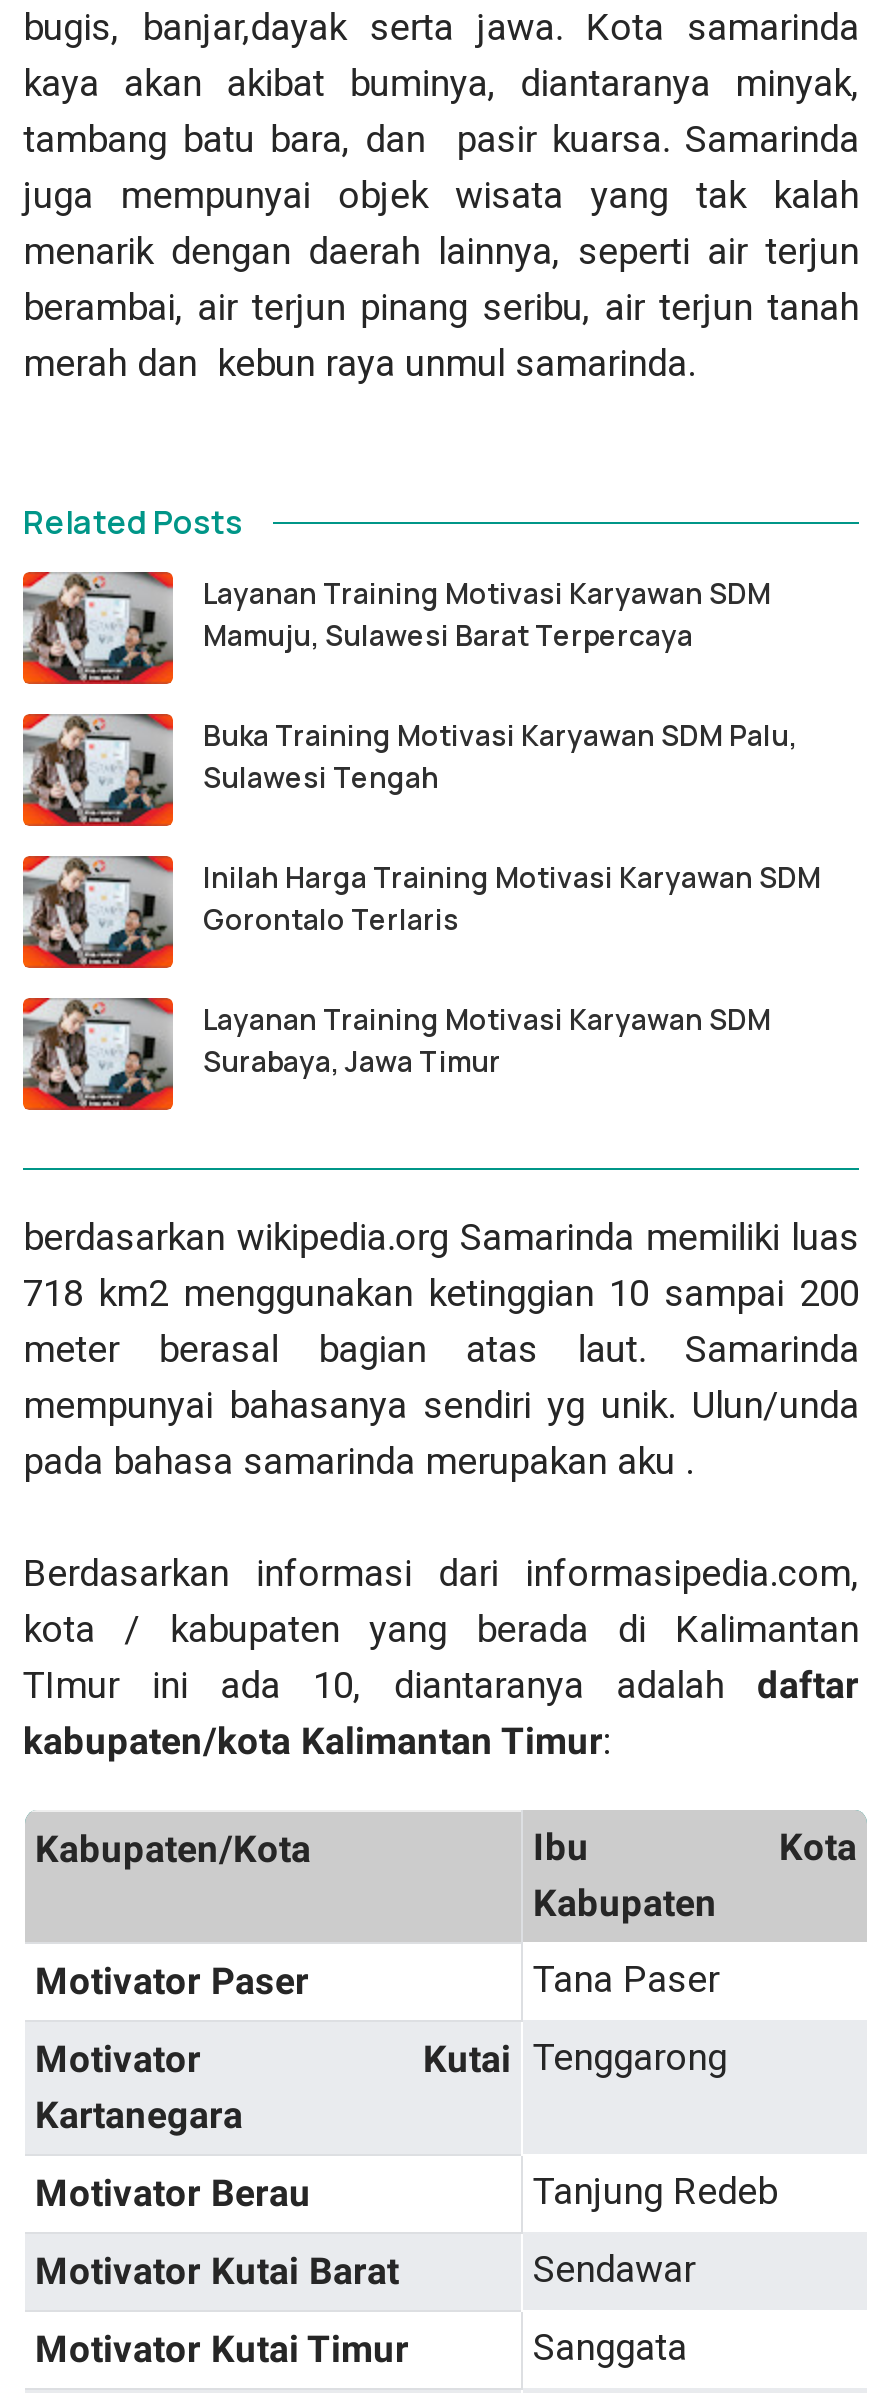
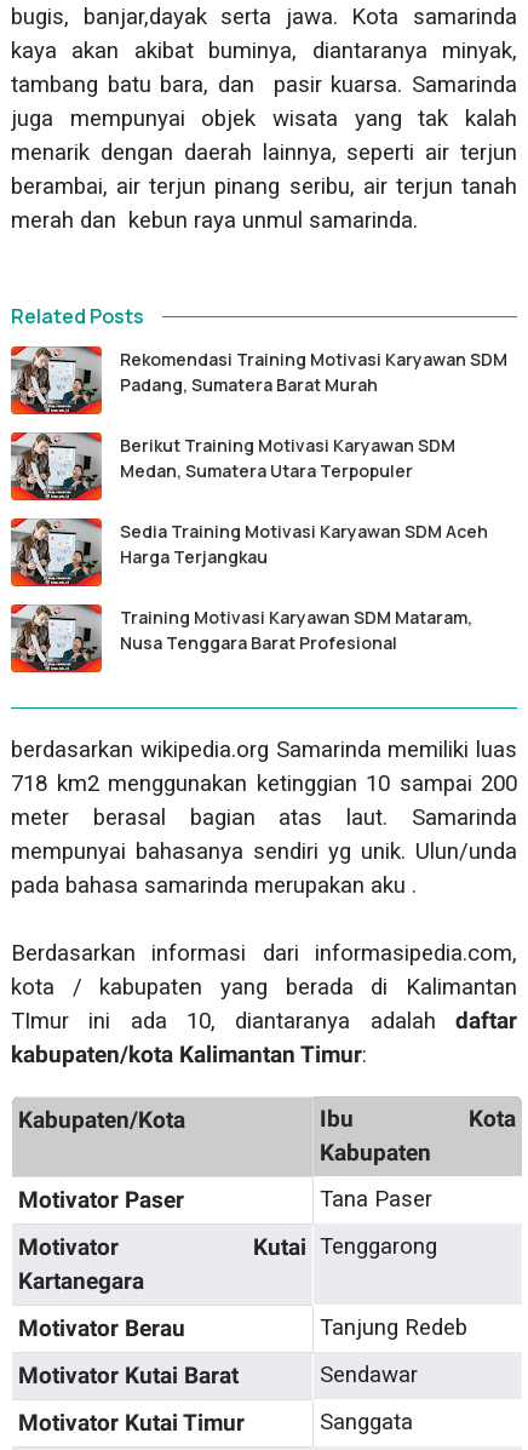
- Layanan Training Motivasi Karyawan SDM
- Mamuju, Sulawesi Barat Terpercaya
+ Rekomendasi Training Motivasi Karyawan SDM
+ Padang, Sumatera Barat Murah

- Buka Training Motivasi Karyawan SDM Palu,
- Sulawesi Tengah
+ Berikut Training Motivasi Karyawan SDM
+ Medan, Sumatera Utara Terpopuler

- Inilah Harga Training Motivasi Karyawan SDM
- Gorontalo Terlaris
+ Sedia Training Motivasi Karyawan SDM Aceh
+ Harga Terjangkau

- Layanan Training Motivasi Karyawan SDM
- Surabaya, Jawa Timur
+ Training Motivasi Karyawan SDM Mataram,
+ Nusa Tenggara Barat Profesional
